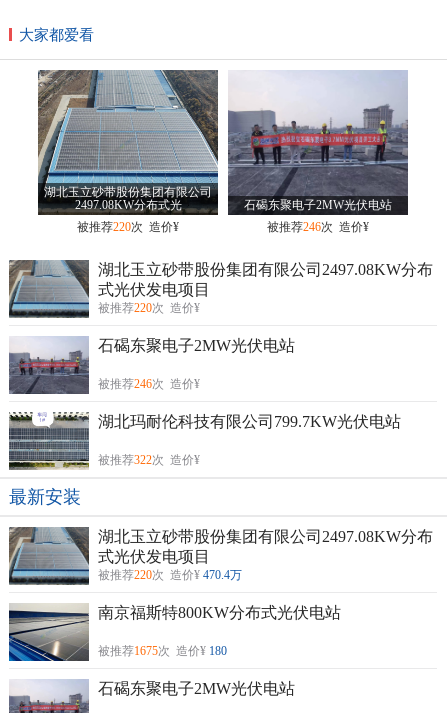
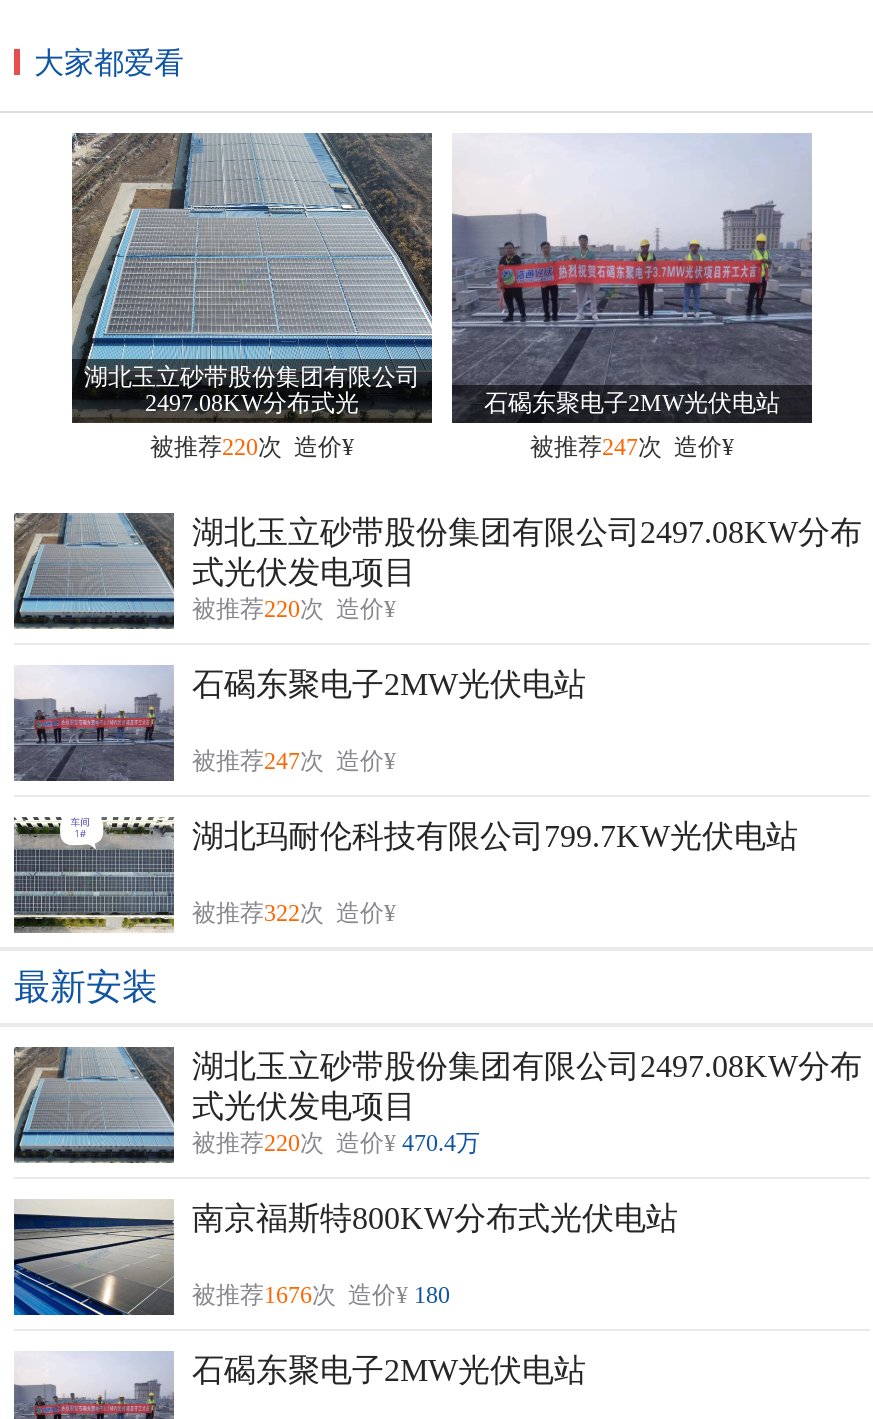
- 被推荐246次 造价¥
+ 被推荐247次 造价¥

- 被推荐246次 造价¥
+ 被推荐247次 造价¥

- 被推荐1675次 造价¥180
+ 被推荐1676次 造价¥180
